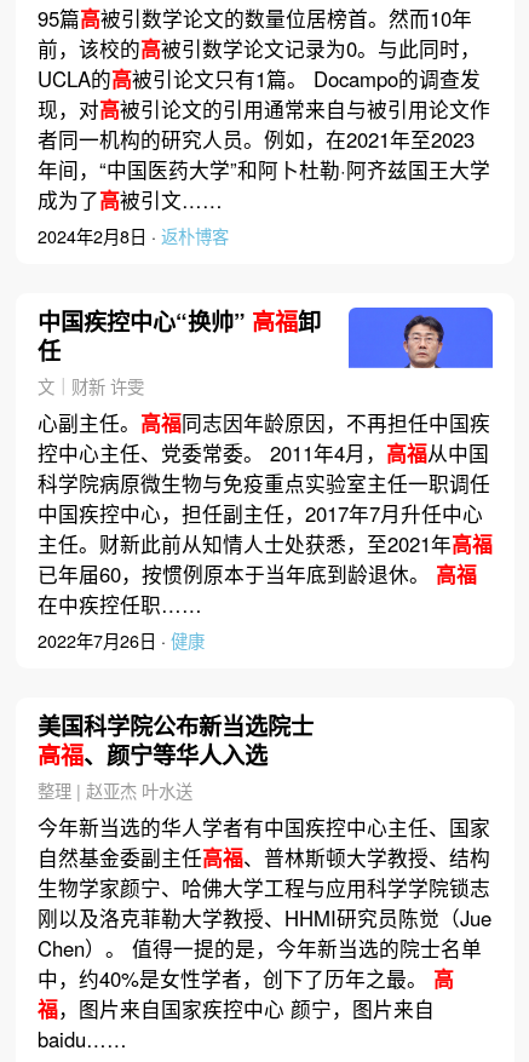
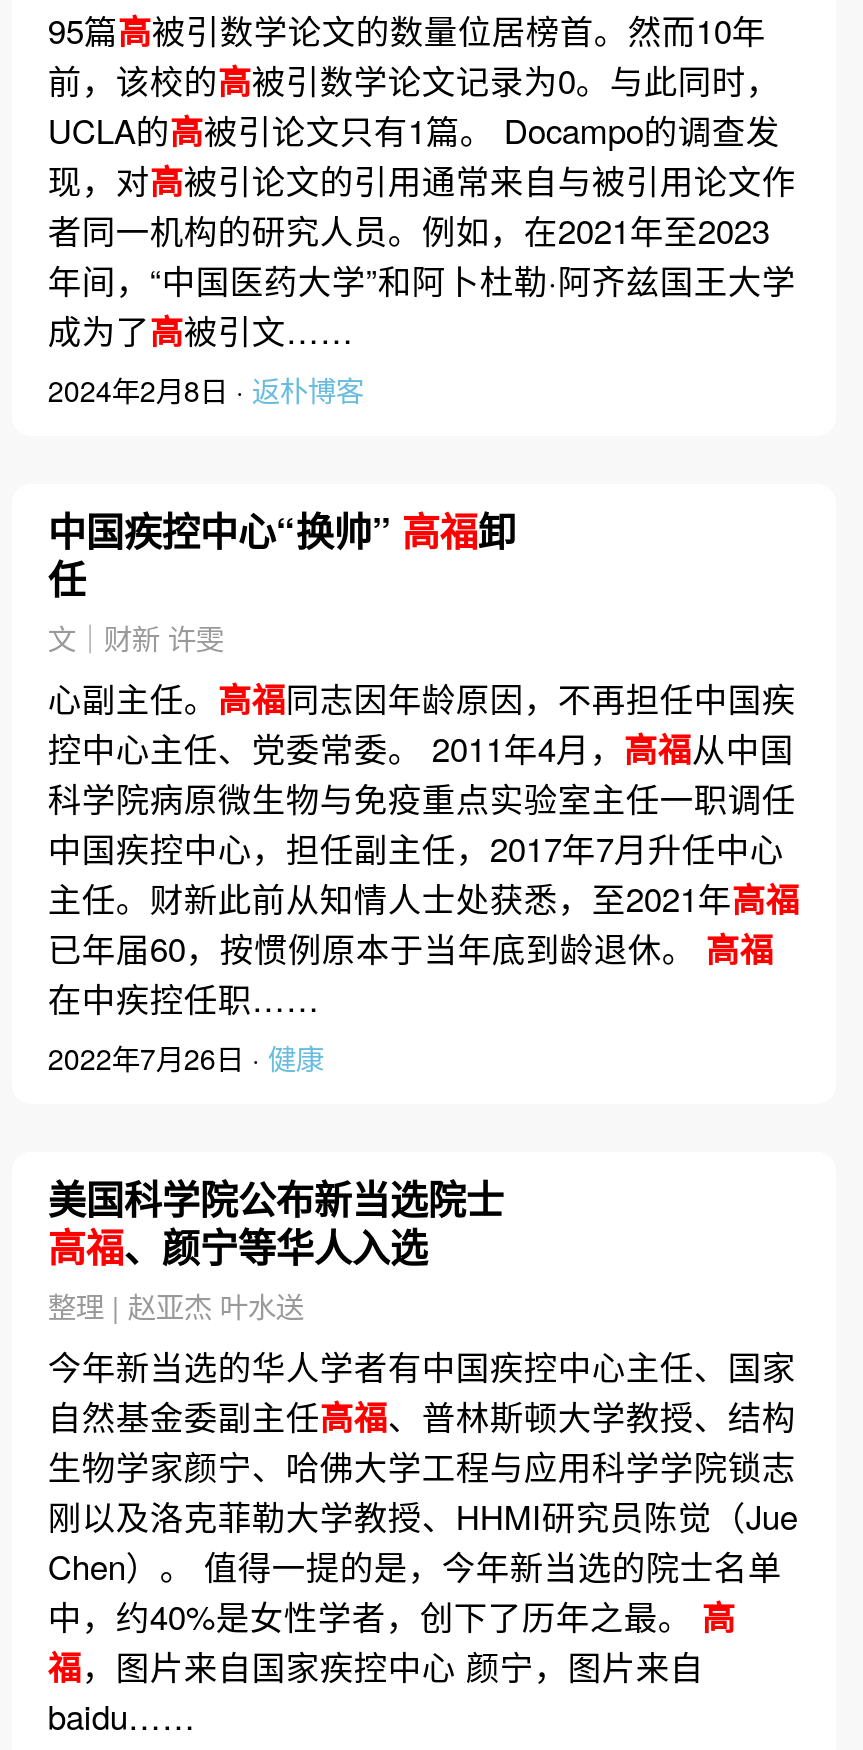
- [image]
